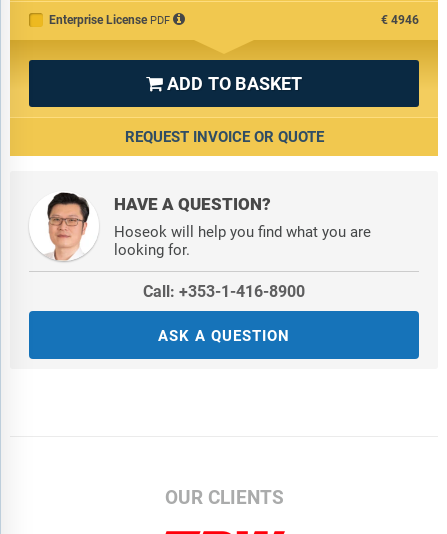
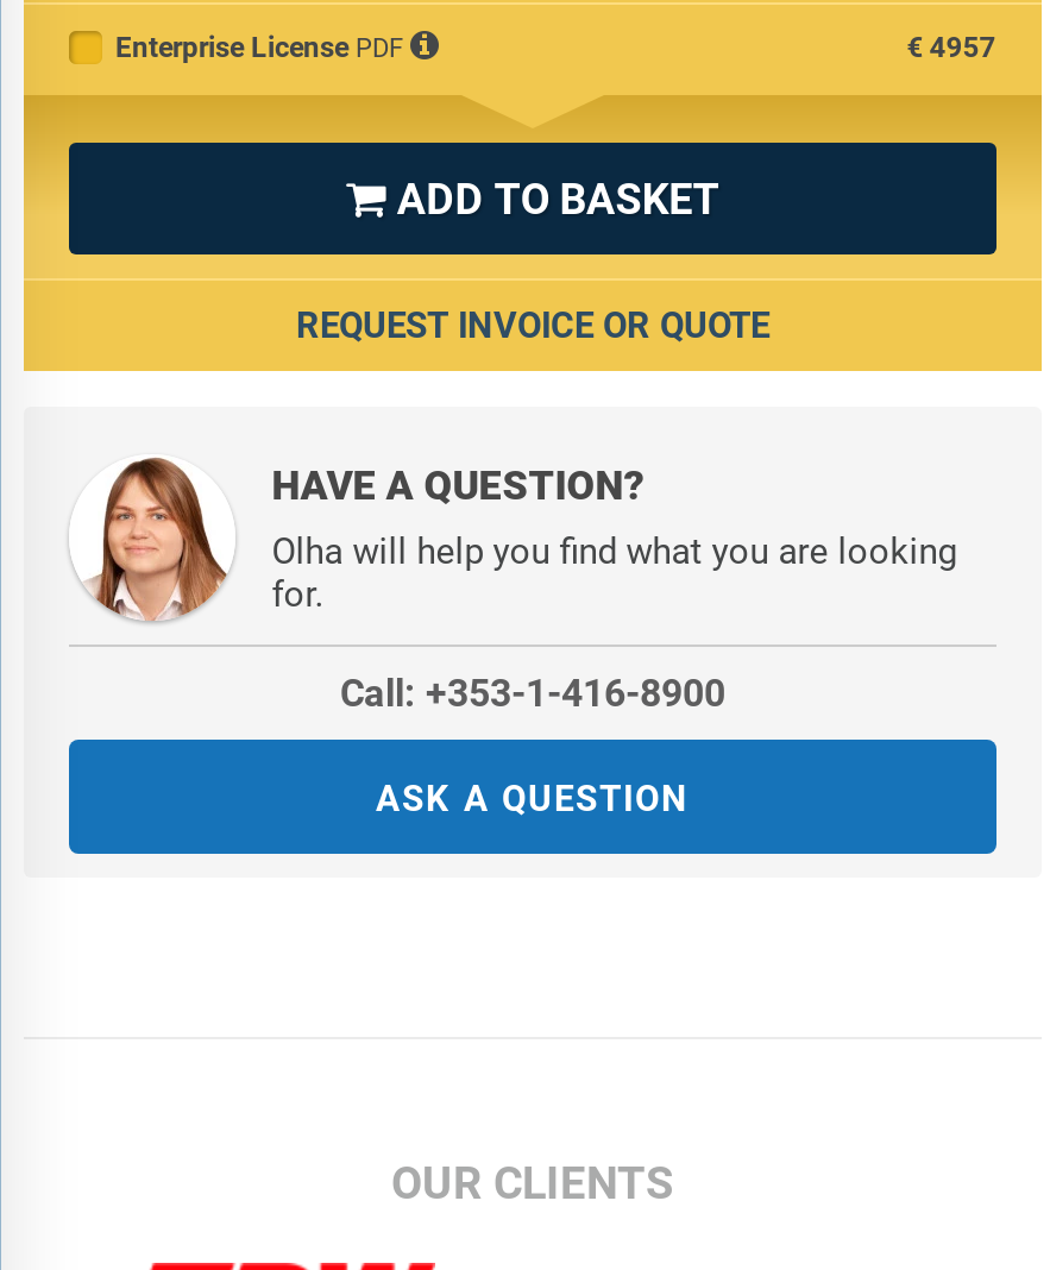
- €4946
+ €4957

- [image]
- Hoseok will help you find what you are
- looking for.
+ [image]
+ Olha will help you find what you are looking
+ for.
